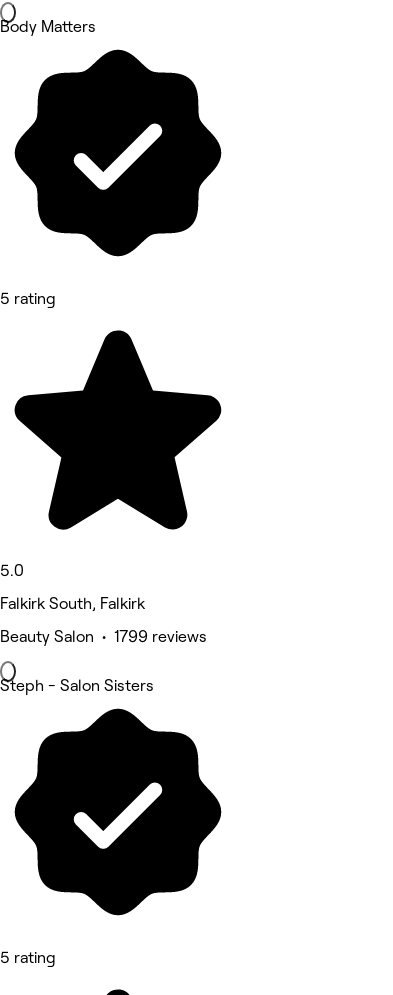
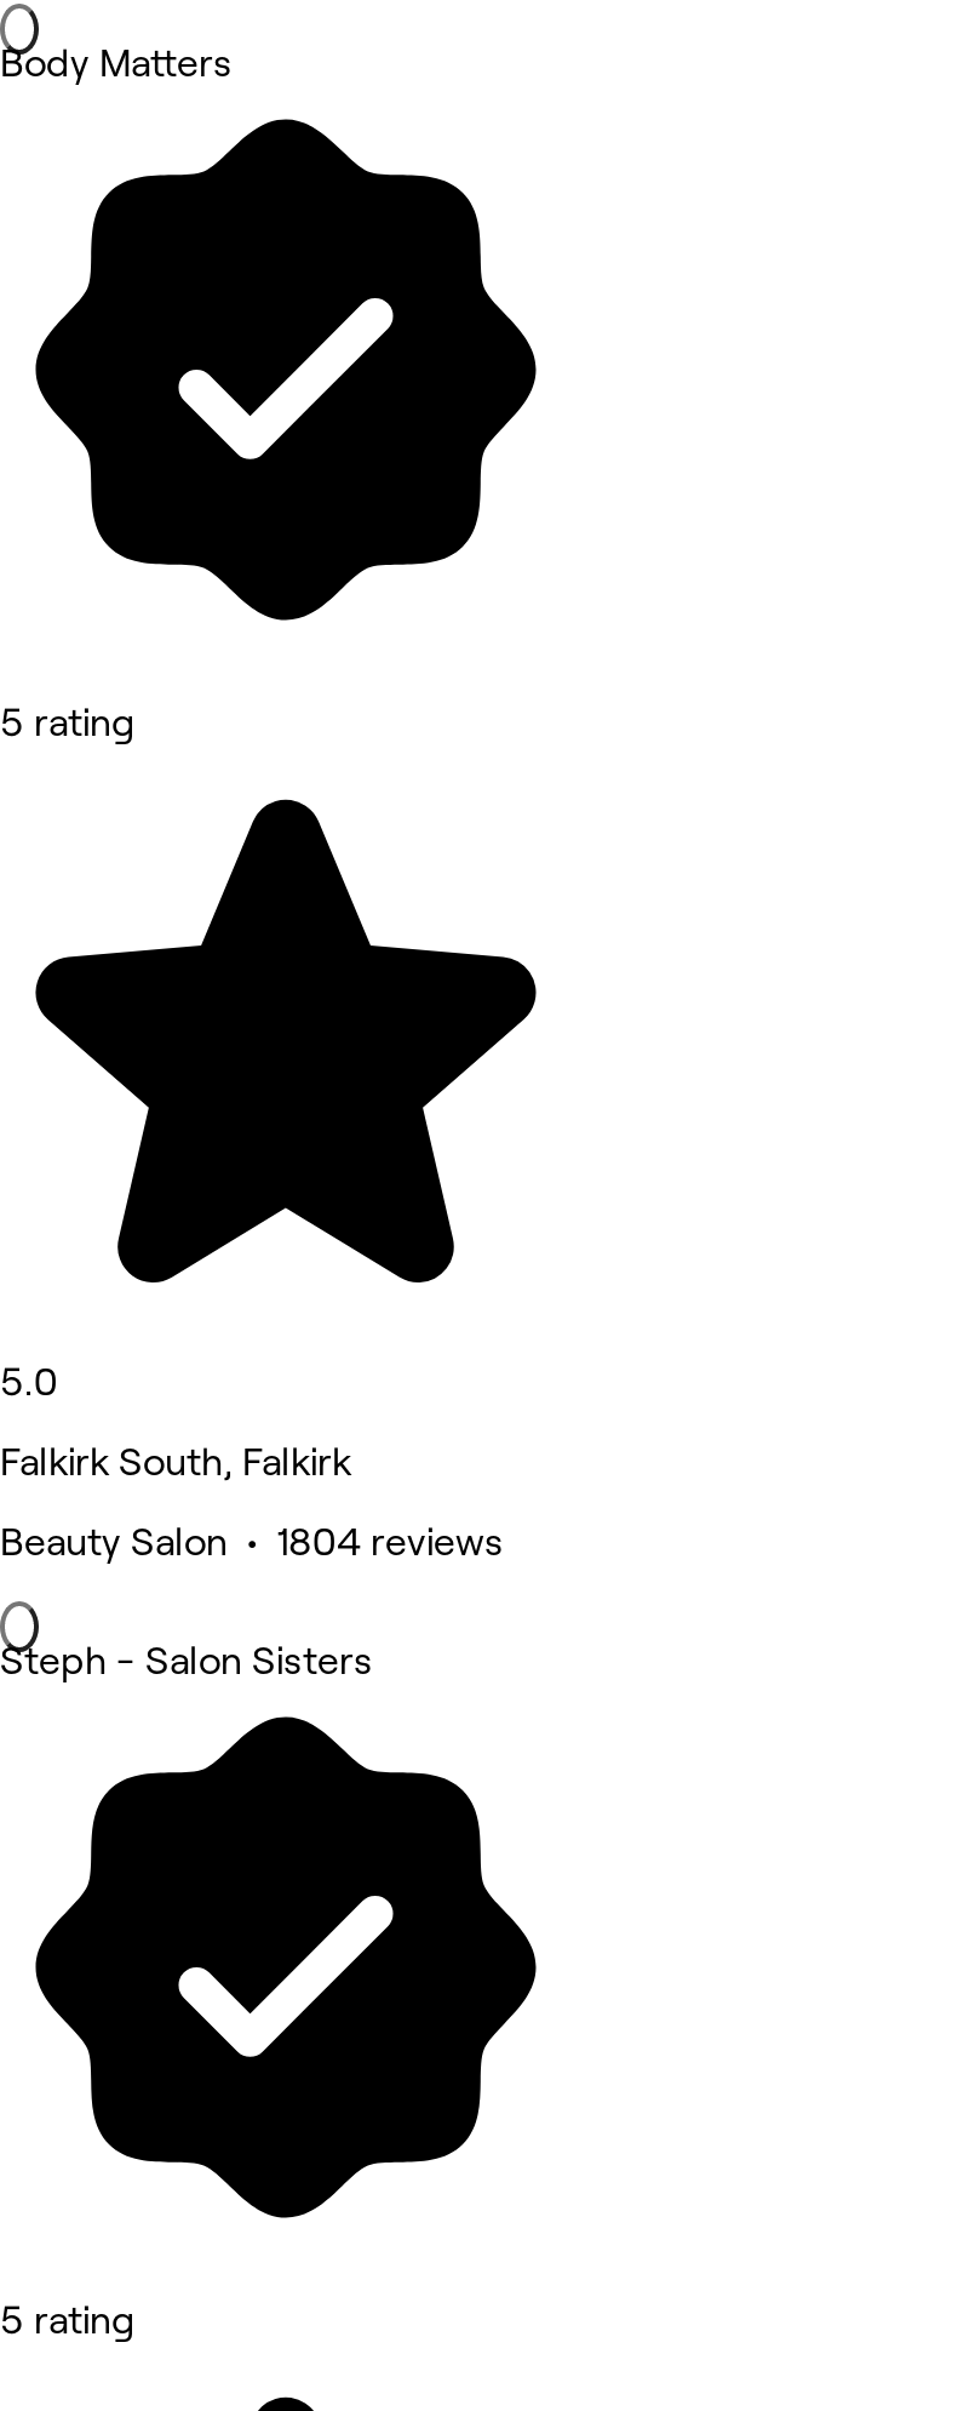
- Beauty Salon • 1799 reviews
+ Beauty Salon • 1804 reviews
